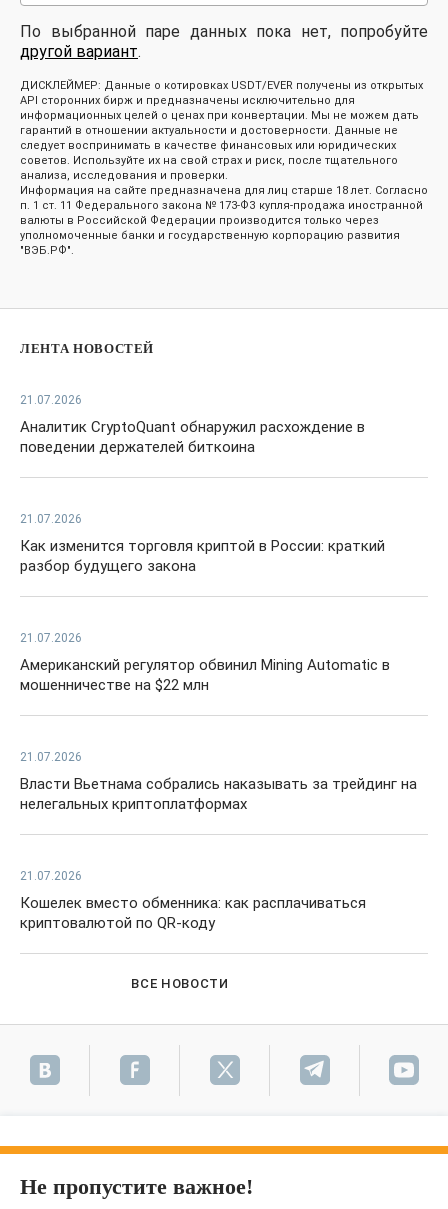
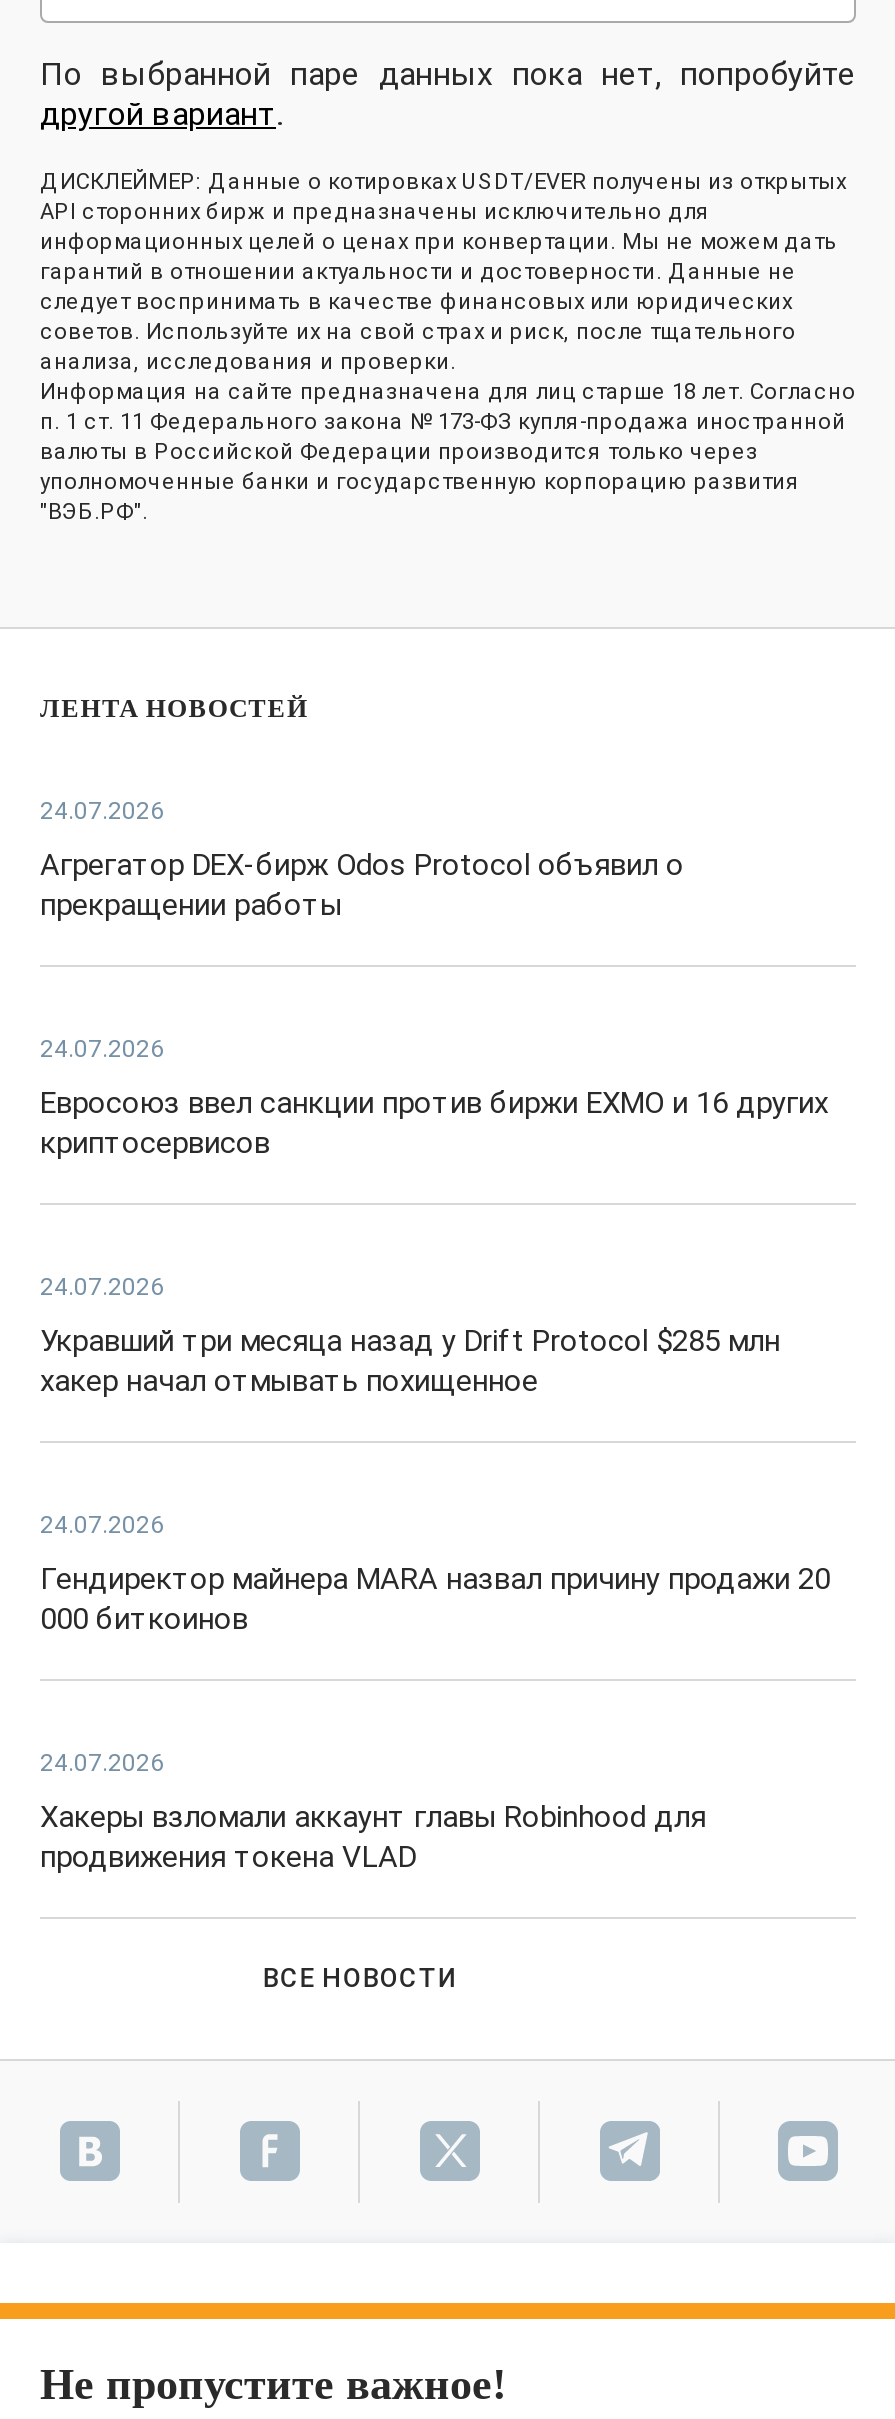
- 21.07.2026
+ 24.07.2026

- Аналитик CryptoQuant обнаружил расхождение в
- поведении держателей биткоина
+ Агрегатор DEX‑бирж Odos Protocol объявил о
+ прекращении работы

- 21.07.2026
+ 24.07.2026

- Как изменится торговля криптой в России: краткий
- разбор будущего закона
+ Евросоюз ввел санкции против биржи EXMO и 16 других
+ криптосервисов

- 21.07.2026
+ 24.07.2026

- Американский регулятор обвинил Mining Automatic в
- мошенничестве на $22 млн
+ Укравший три месяца назад у Drift Protocol $285 млн
+ хакер начал отмывать похищенное

- 21.07.2026
+ 24.07.2026

- Власти Вьетнама собрались наказывать за трейдинг на
- нелегальных криптоплатформах
+ Гендиректор майнера MARA назвал причину продажи 20
+ 000 биткоинов

- 21.07.2026
+ 24.07.2026

- Кошелек вместо обменника: как расплачиваться
- криптовалютой по QR-коду
+ Хакеры взломали аккаунт главы Robinhood для
+ продвижения токена VLAD
